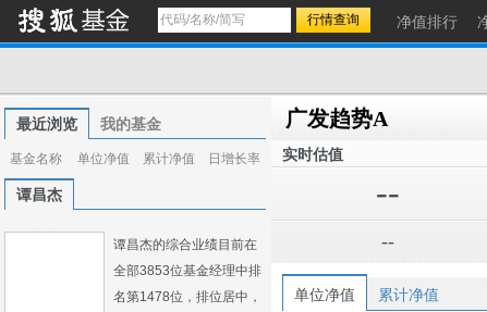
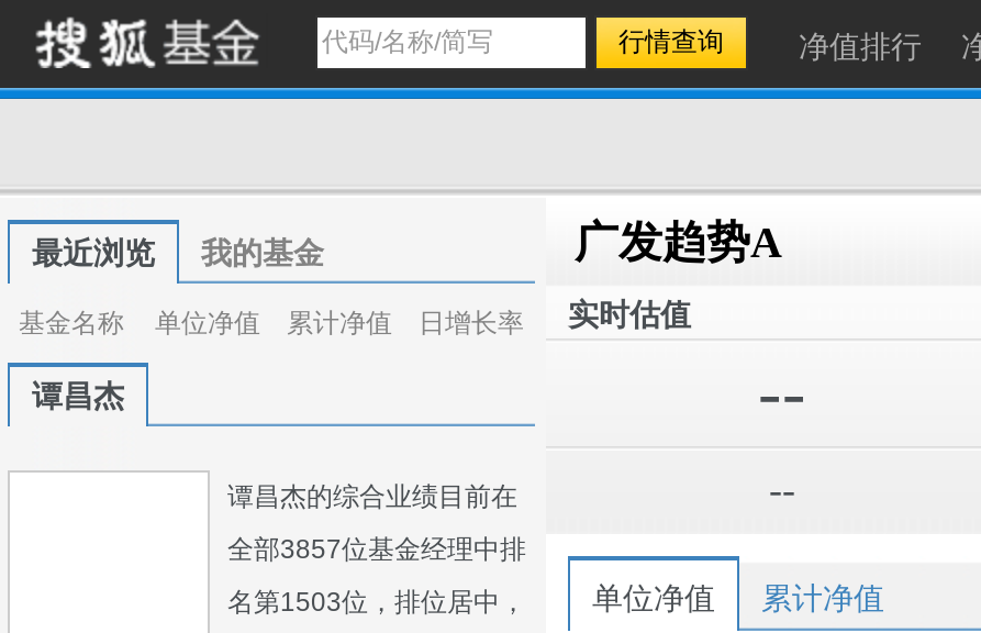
- 全部3853位基金经理中排
+ 全部3857位基金经理中排

- 名第1478位，排位居中，
+ 名第1503位，排位居中，
